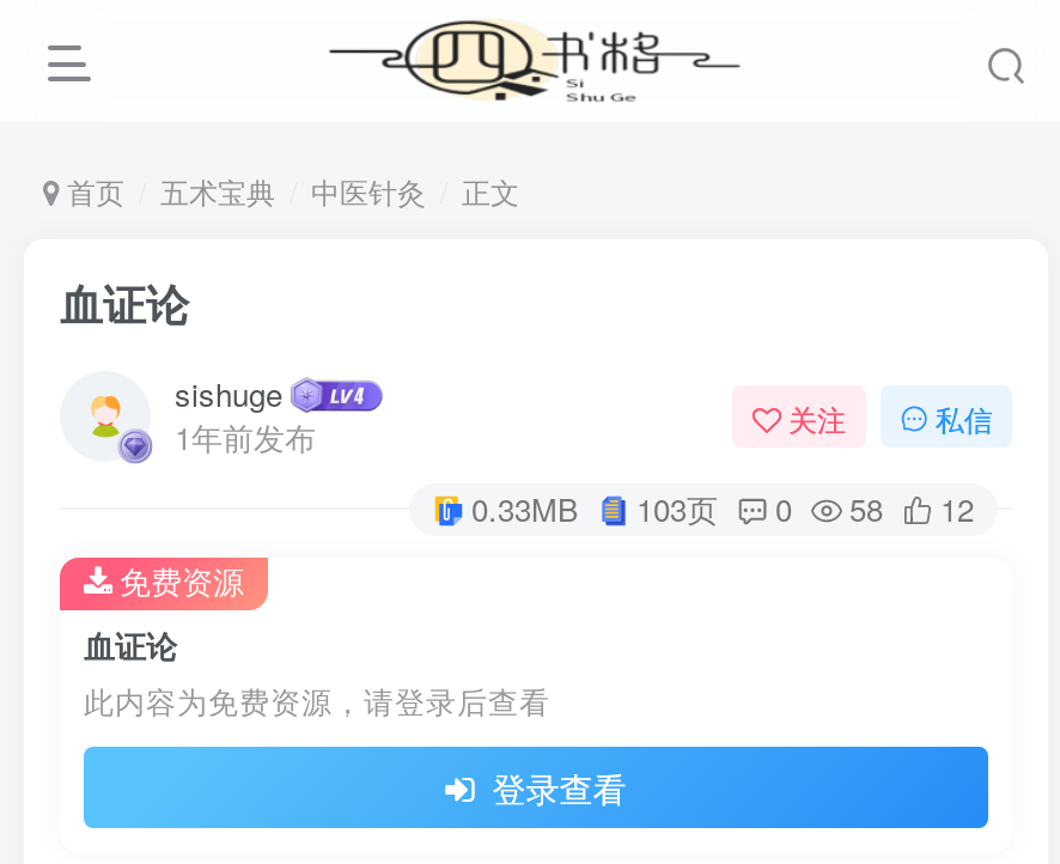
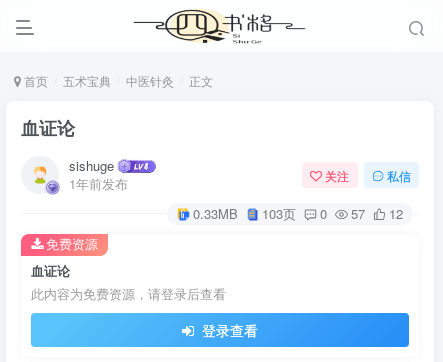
- 0.33MB 103页 0 58 12
+ 0.33MB 103页 0 57 12
